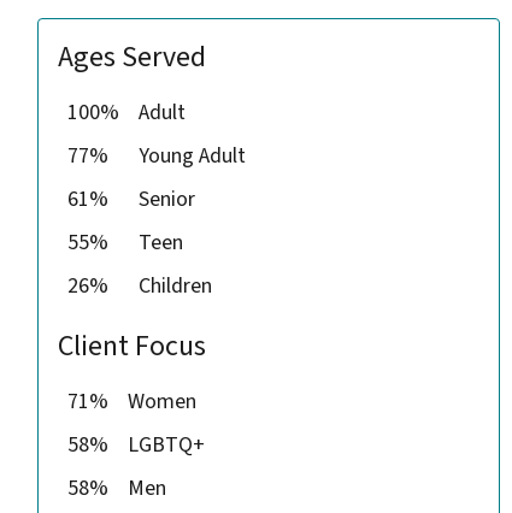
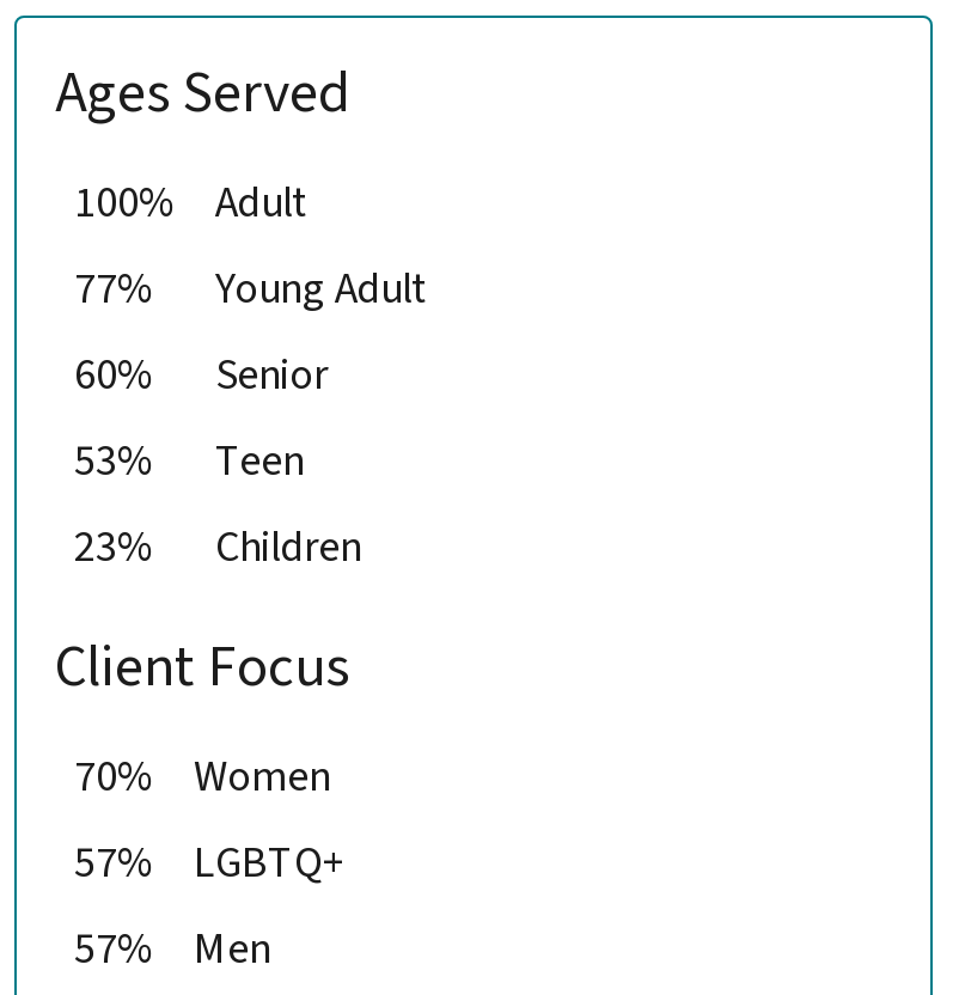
- 61% Senior
+ 60% Senior

- 55% Teen
+ 53% Teen

- 26% Children
+ 23% Children

- 71% Women
+ 70% Women

- 58% LGBTQ+
+ 57% LGBTQ+

- 58% Men
+ 57% Men
